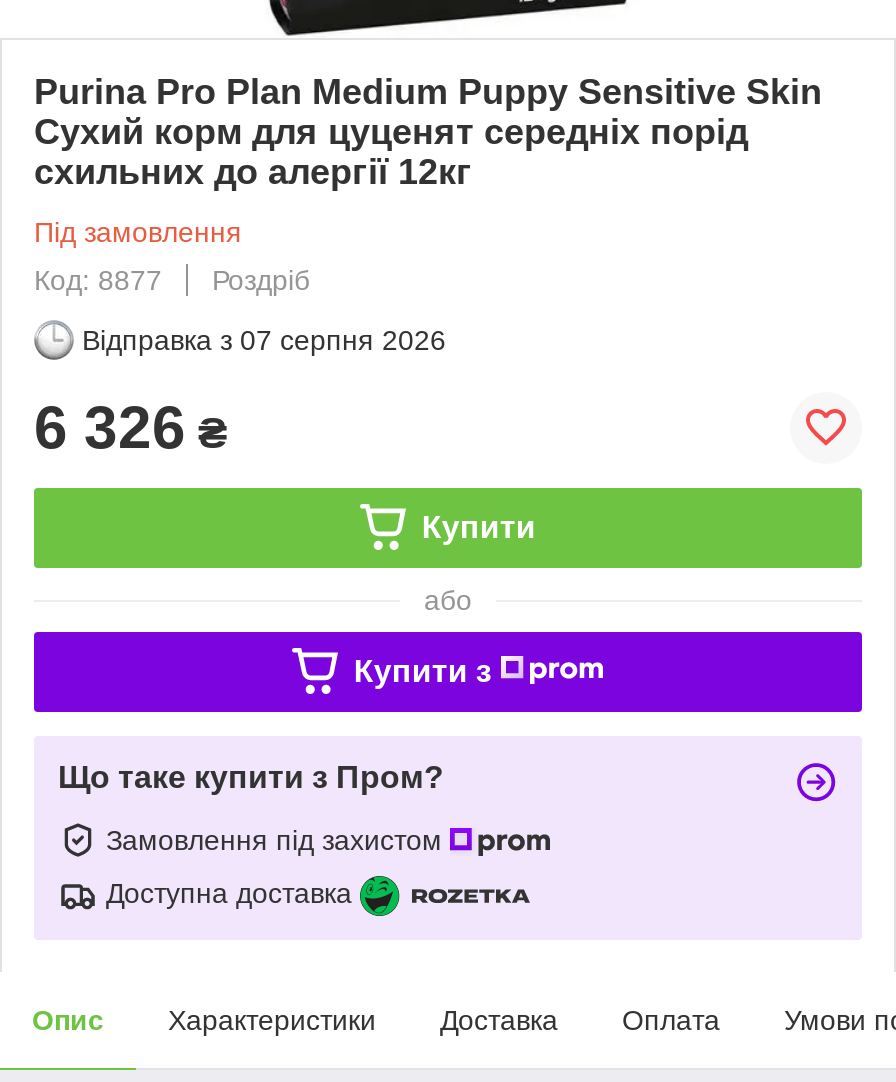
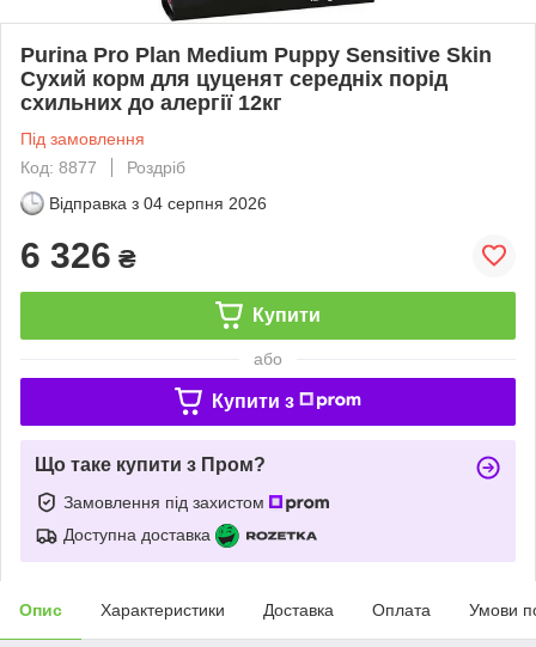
- Відправка з 07 серпня 2026
+ Відправка з 04 серпня 2026
